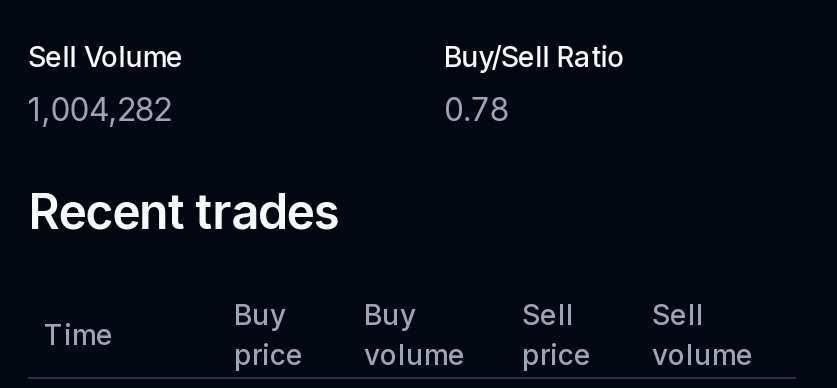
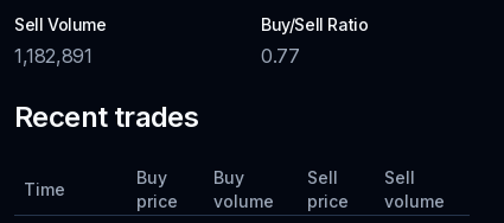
- 1,004,282
+ 1,182,891

- 0.78
+ 0.77
